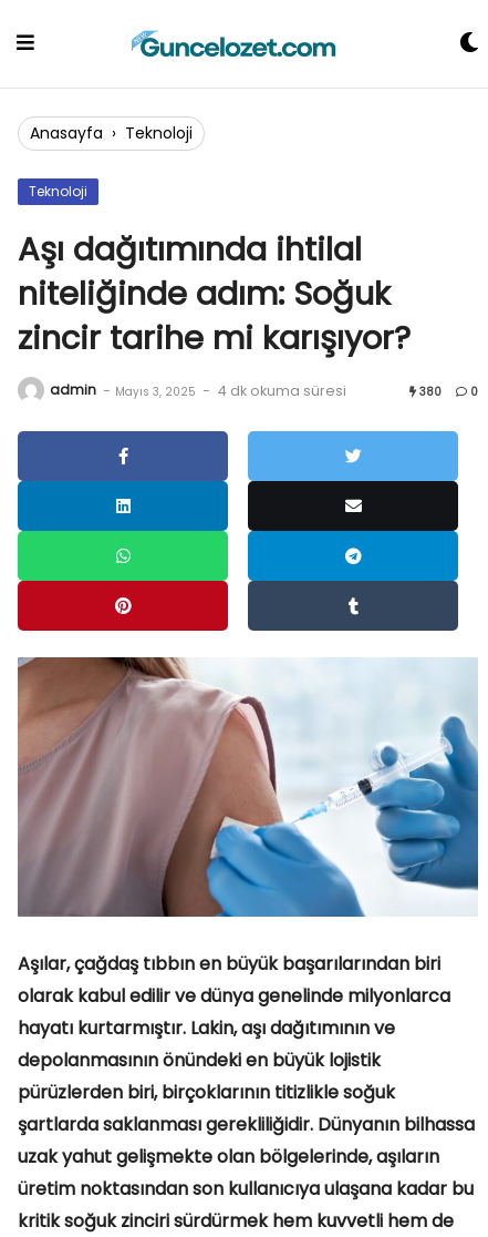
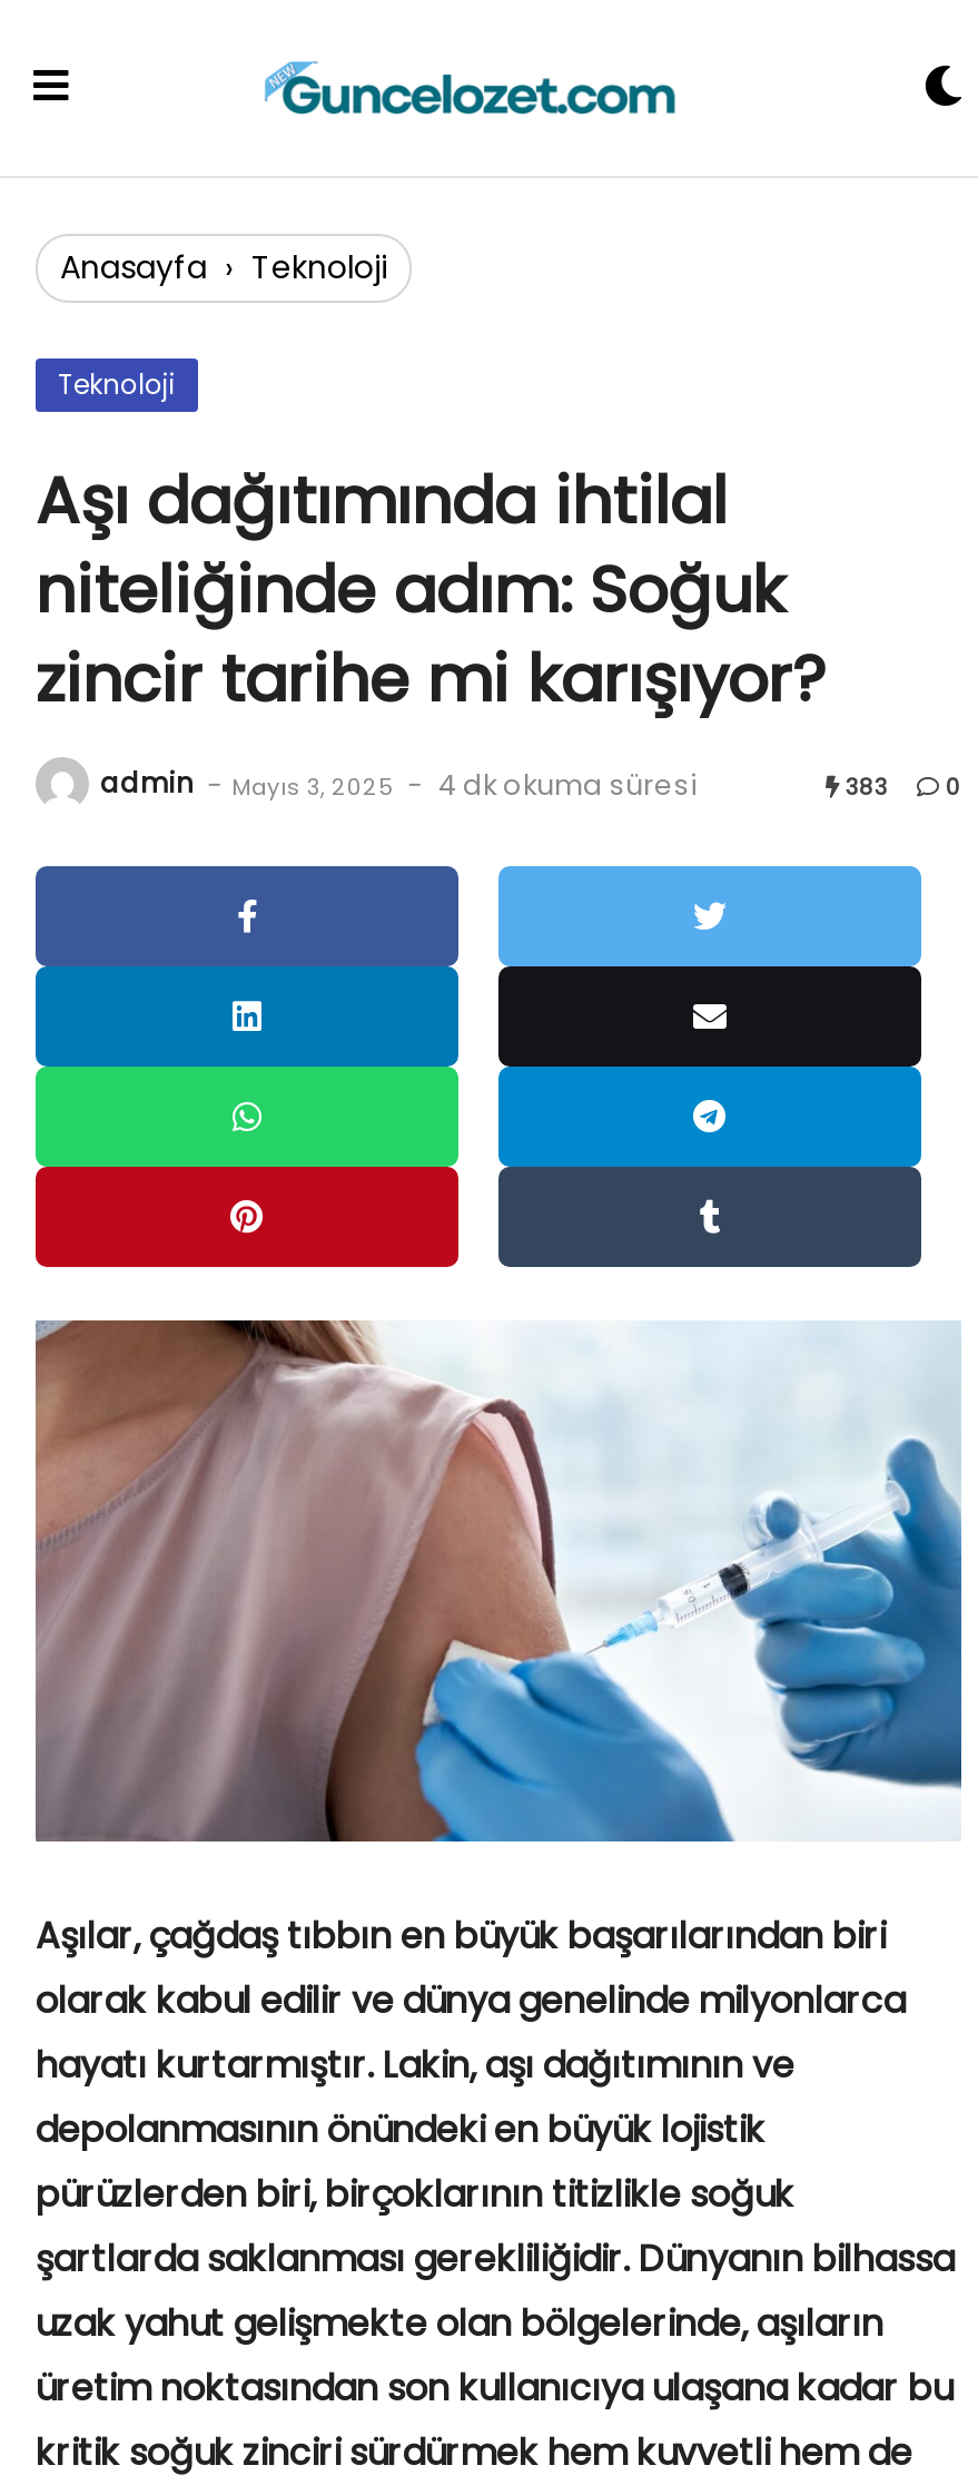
- 380 0
+ 383 0
